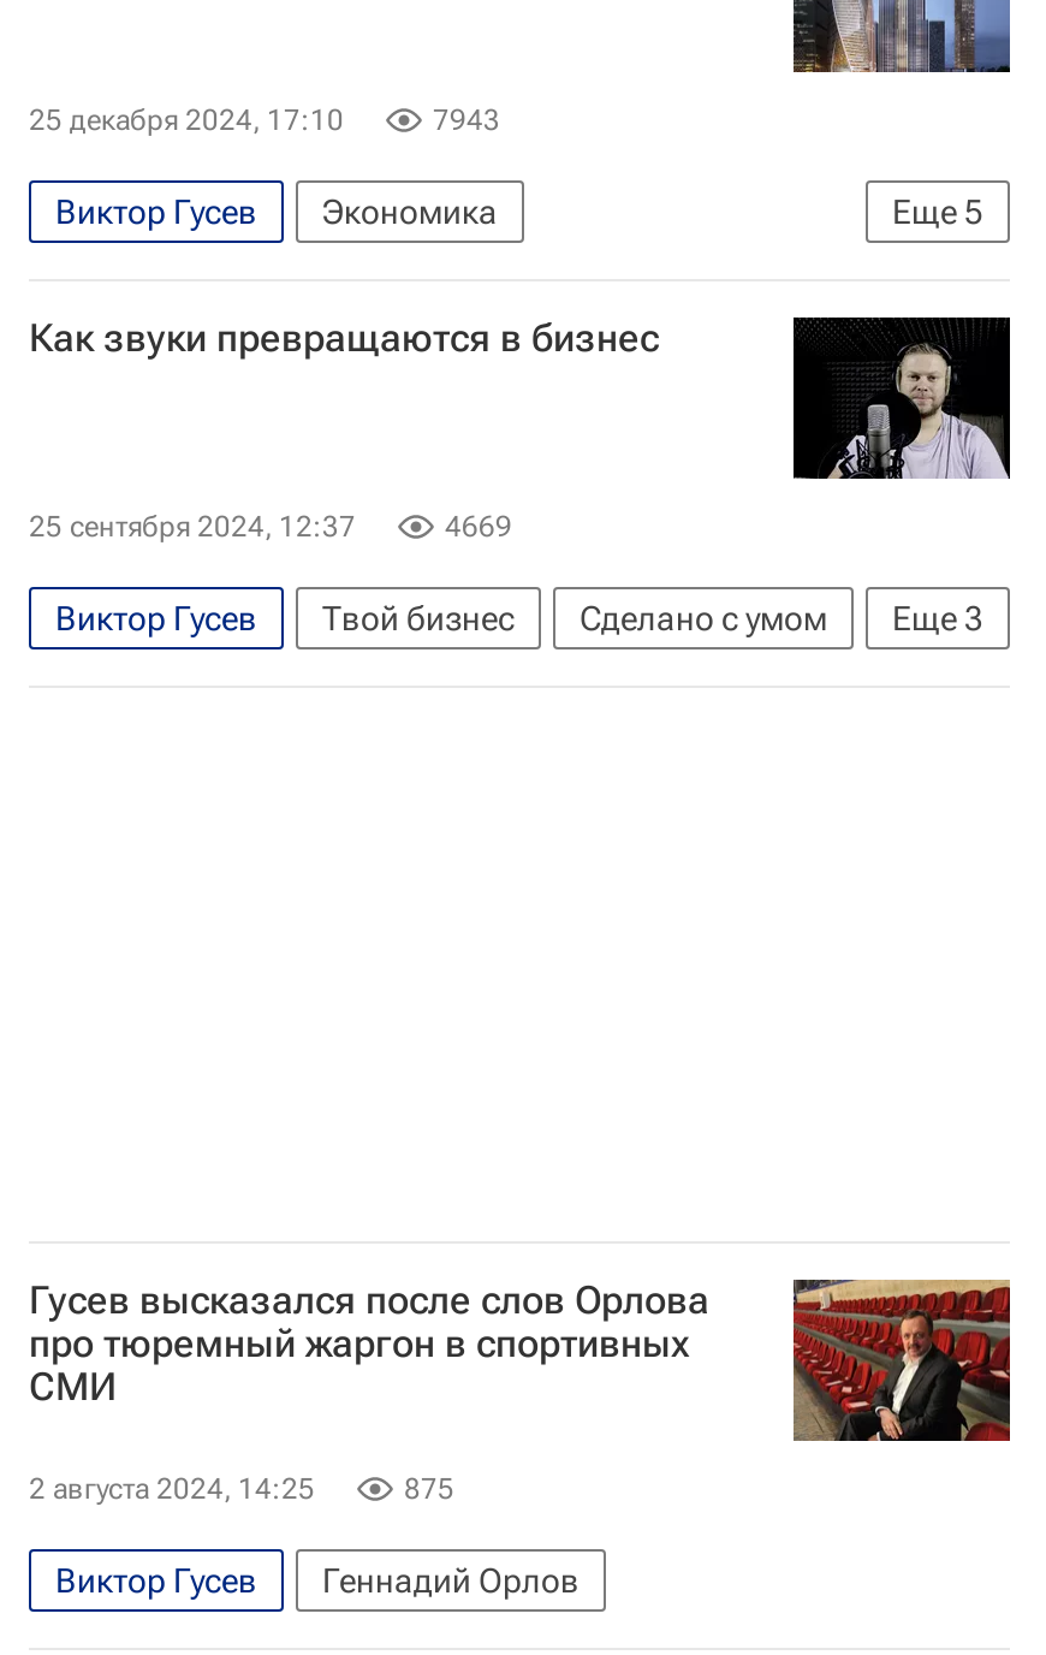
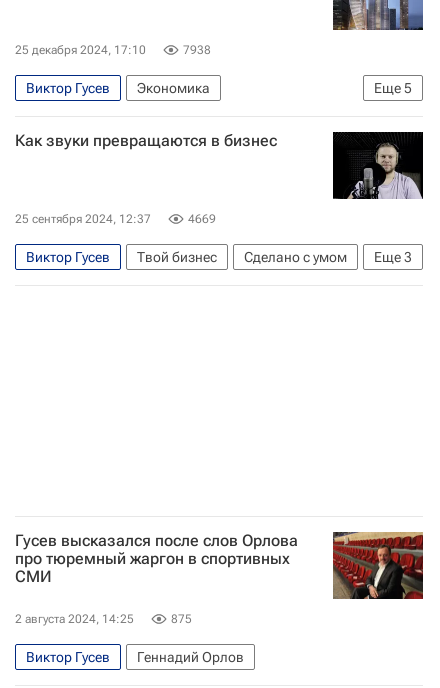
- 7943
+ 7938
